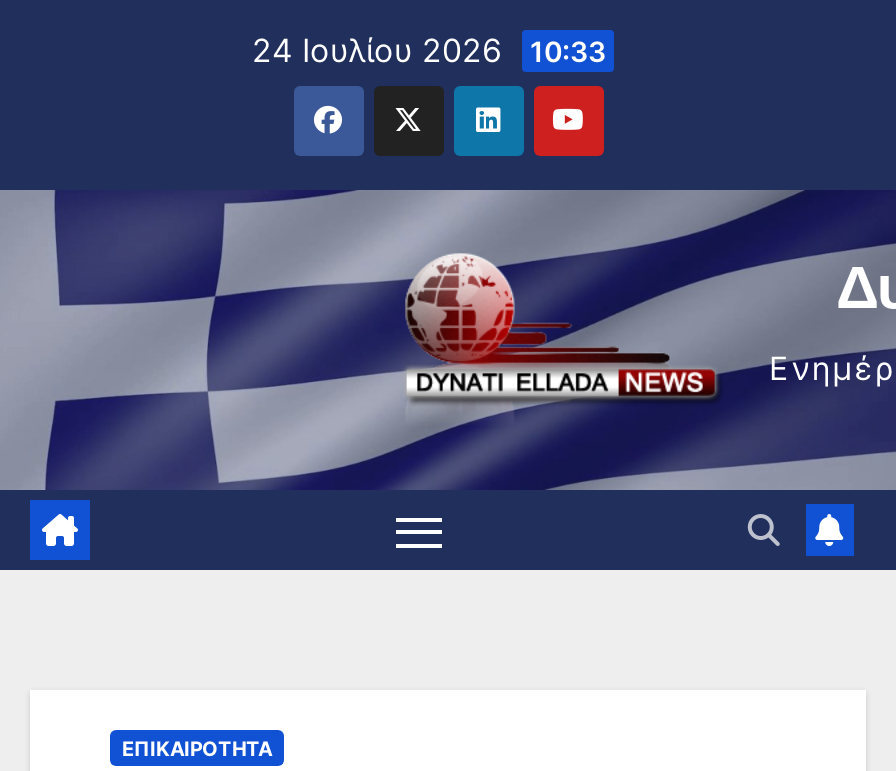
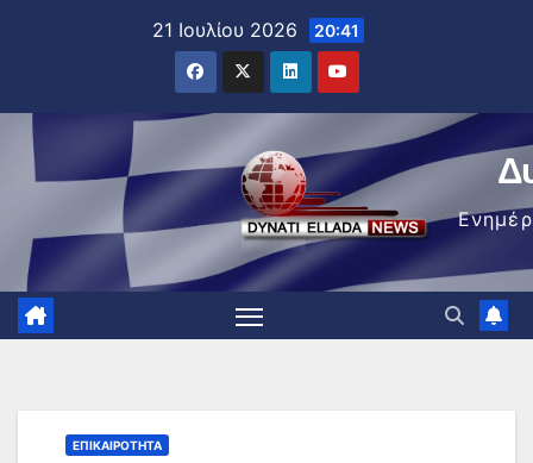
- 24 Ιουλίου 2026 10:33
+ 21 Ιουλίου 2026 20:41
